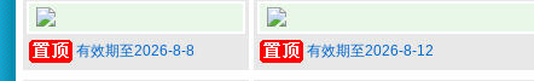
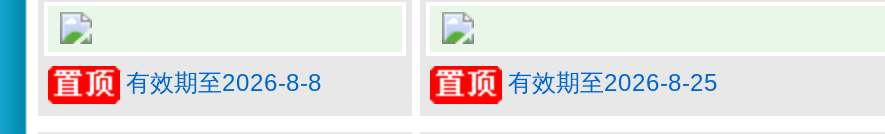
- 有效期至2026-8-12
+ 有效期至2026-8-25
